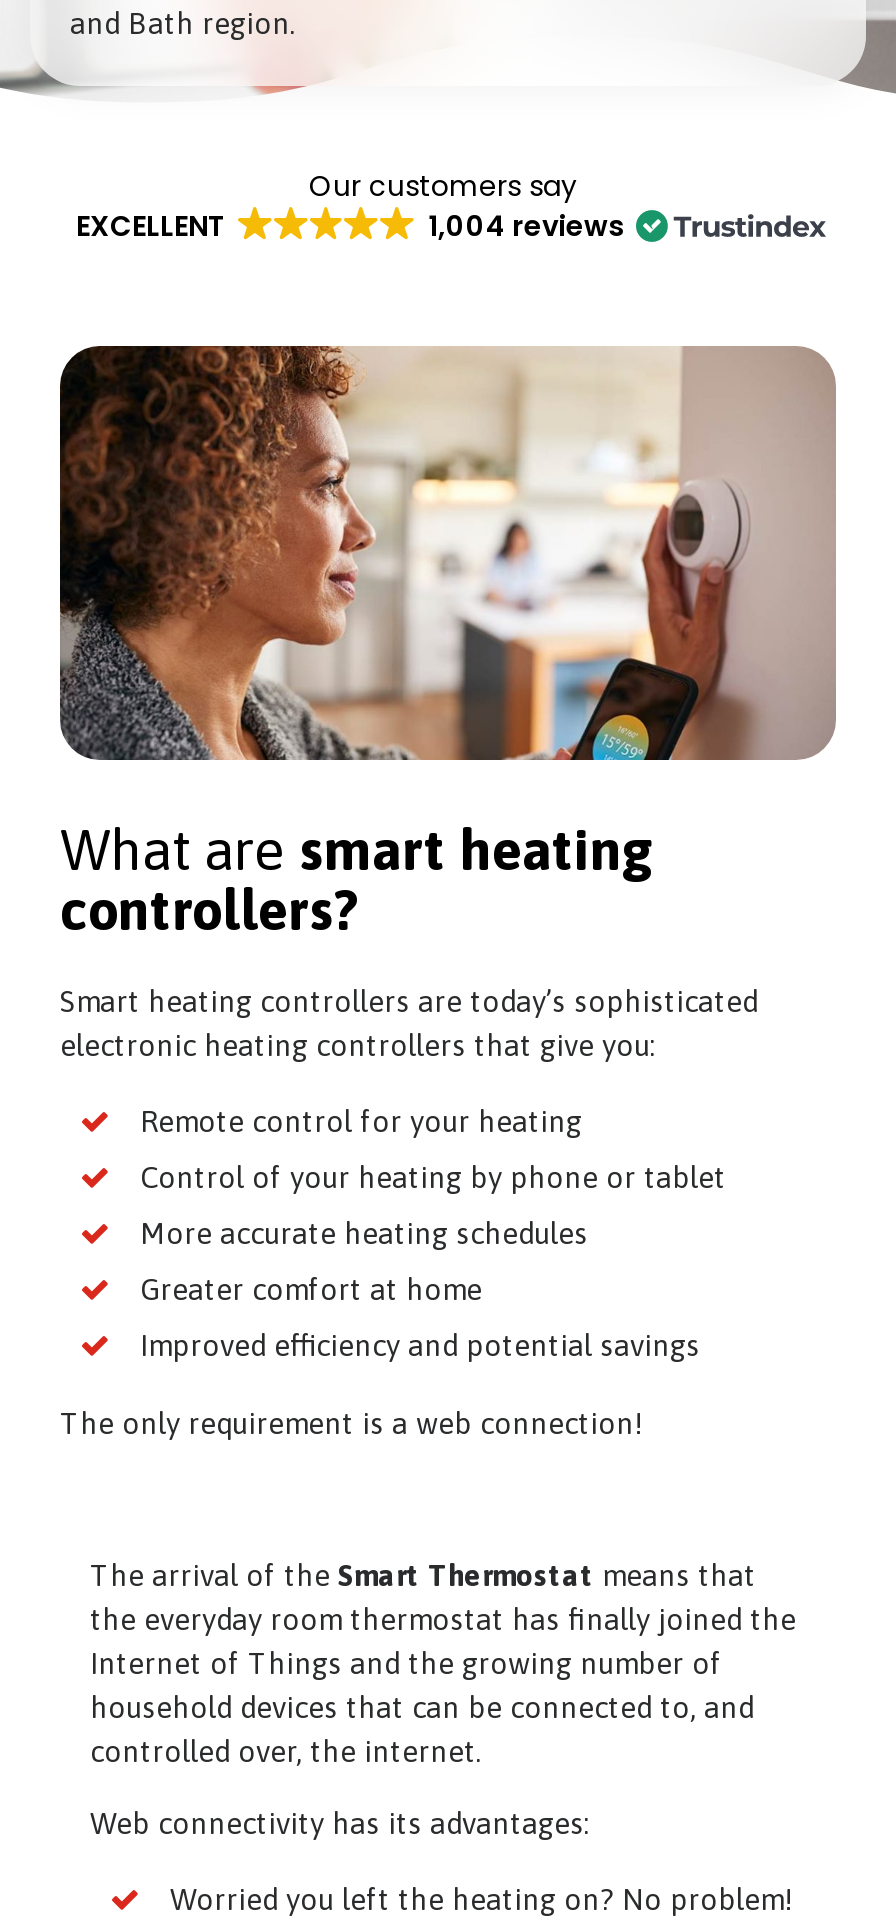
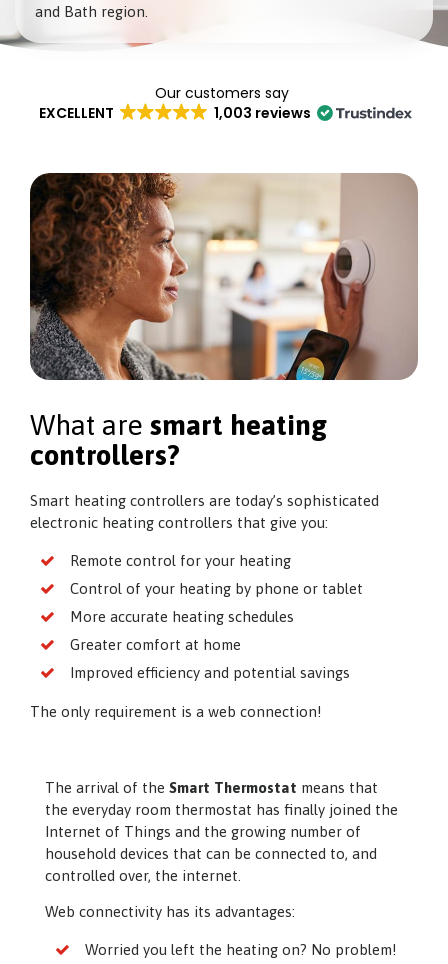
- 1,004 reviews
+ 1,003 reviews
